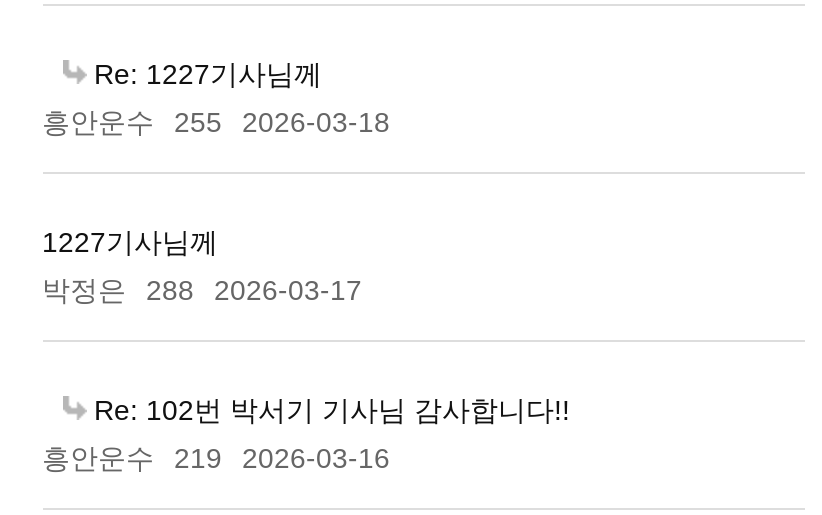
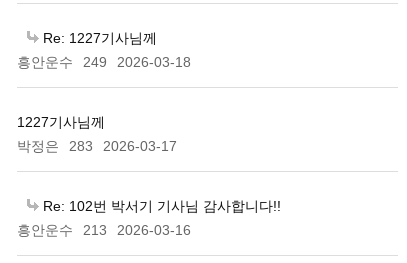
- 흥안운수 255 2026-03-18
+ 흥안운수 249 2026-03-18

- 박정은 288 2026-03-17
+ 박정은 283 2026-03-17

- 흥안운수 219 2026-03-16
+ 흥안운수 213 2026-03-16
